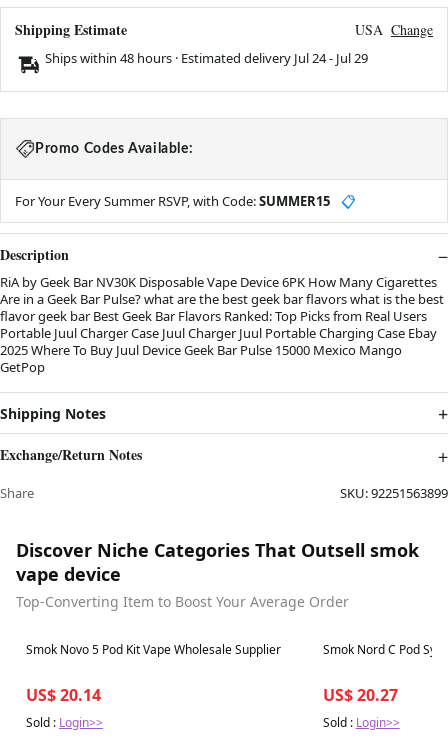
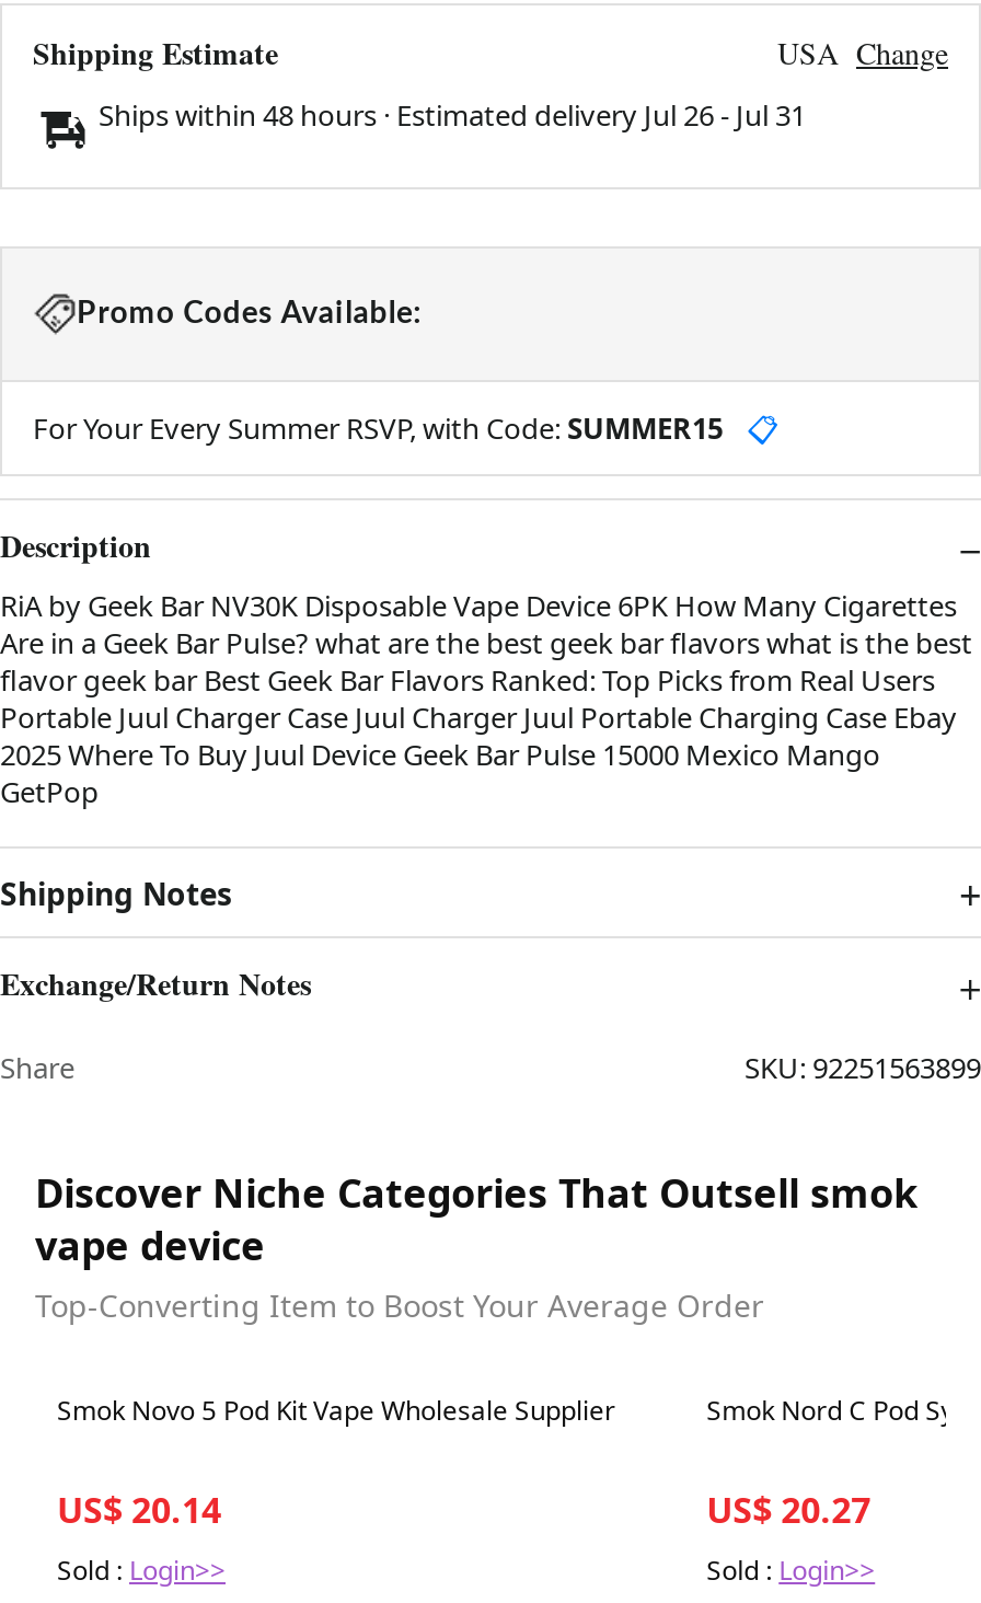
- Ships within 48 hours · Estimated delivery Jul 24 - Jul 29
+ Ships within 48 hours · Estimated delivery Jul 26 - Jul 31
